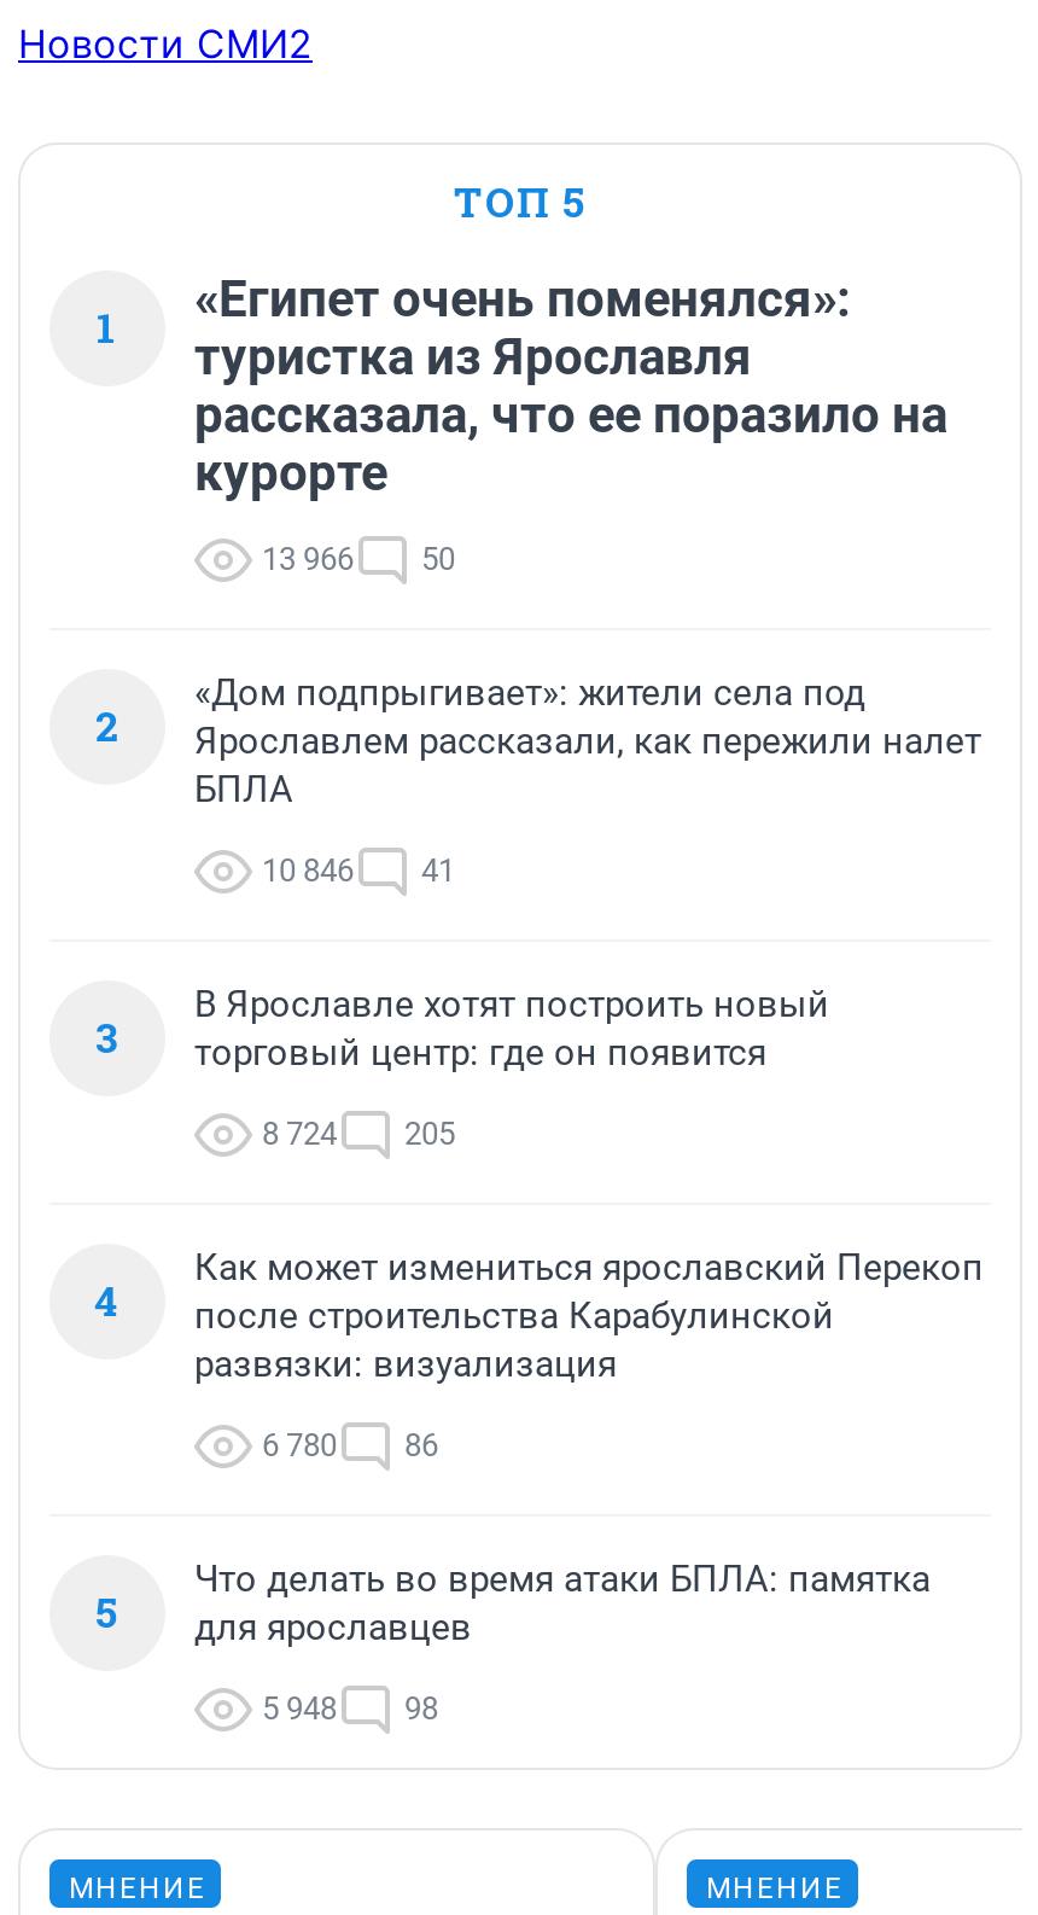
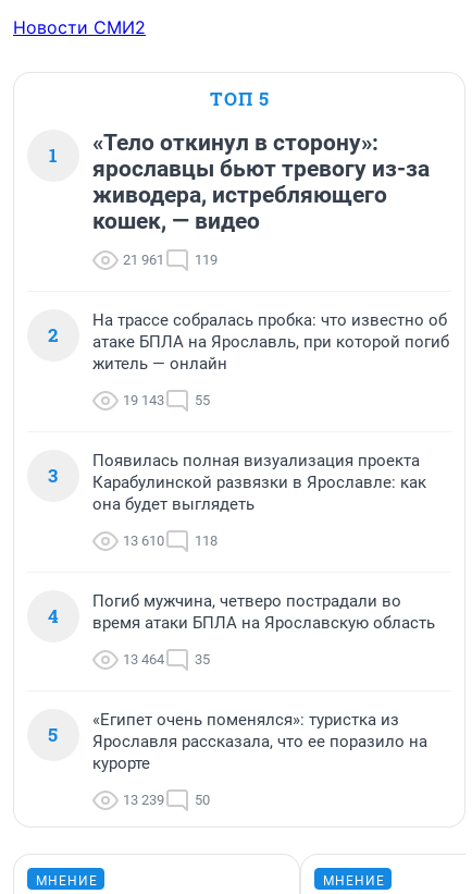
- «Египет очень поменялся»:
- туристка из Ярославля
- рассказала, что ее поразило на
- курорте
+ «Тело откинул в сторону»:
+ ярославцы бьют тревогу из-за
+ живодера, истребляющего
+ кошек, — видео

- 13 966
- 50
+ 21 961
+ 119

- «Дом подпрыгивает»: жители села под
- Ярославлем рассказали, как пережили налет
- БПЛА
+ На трассе собралась пробка: что известно об
+ атаке БПЛА на Ярославль, при которой погиб
+ житель — онлайн

- 10 846
- 41
+ 19 143
+ 55

- В Ярославле хотят построить новый
- торговый центр: где он появится
+ Появилась полная визуализация проекта
+ Карабулинской развязки в Ярославле: как
+ она будет выглядеть

- 8 724
- 205
+ 13 610
+ 118

- Как может измениться ярославский Перекоп
- после строительства Карабулинской
- развязки: визуализация
+ Погиб мужчина, четверо пострадали во
+ время атаки БПЛА на Ярославскую область

- 6 780
- 86
+ 13 464
+ 35

- Что делать во время атаки БПЛА: памятка
- для ярославцев
+ «Египет очень поменялся»: туристка из
+ Ярославля рассказала, что ее поразило на
+ курорте

- 5 948
- 98
+ 13 239
+ 50
